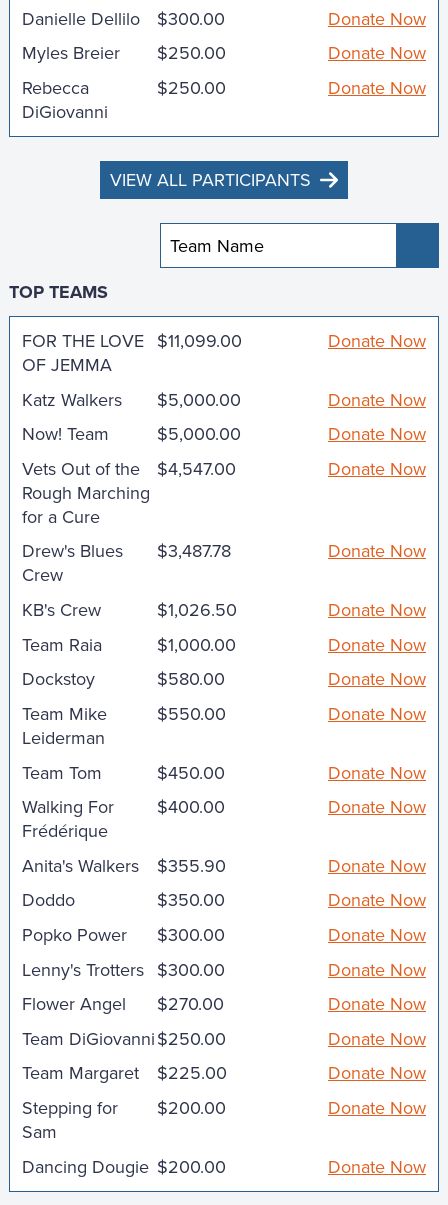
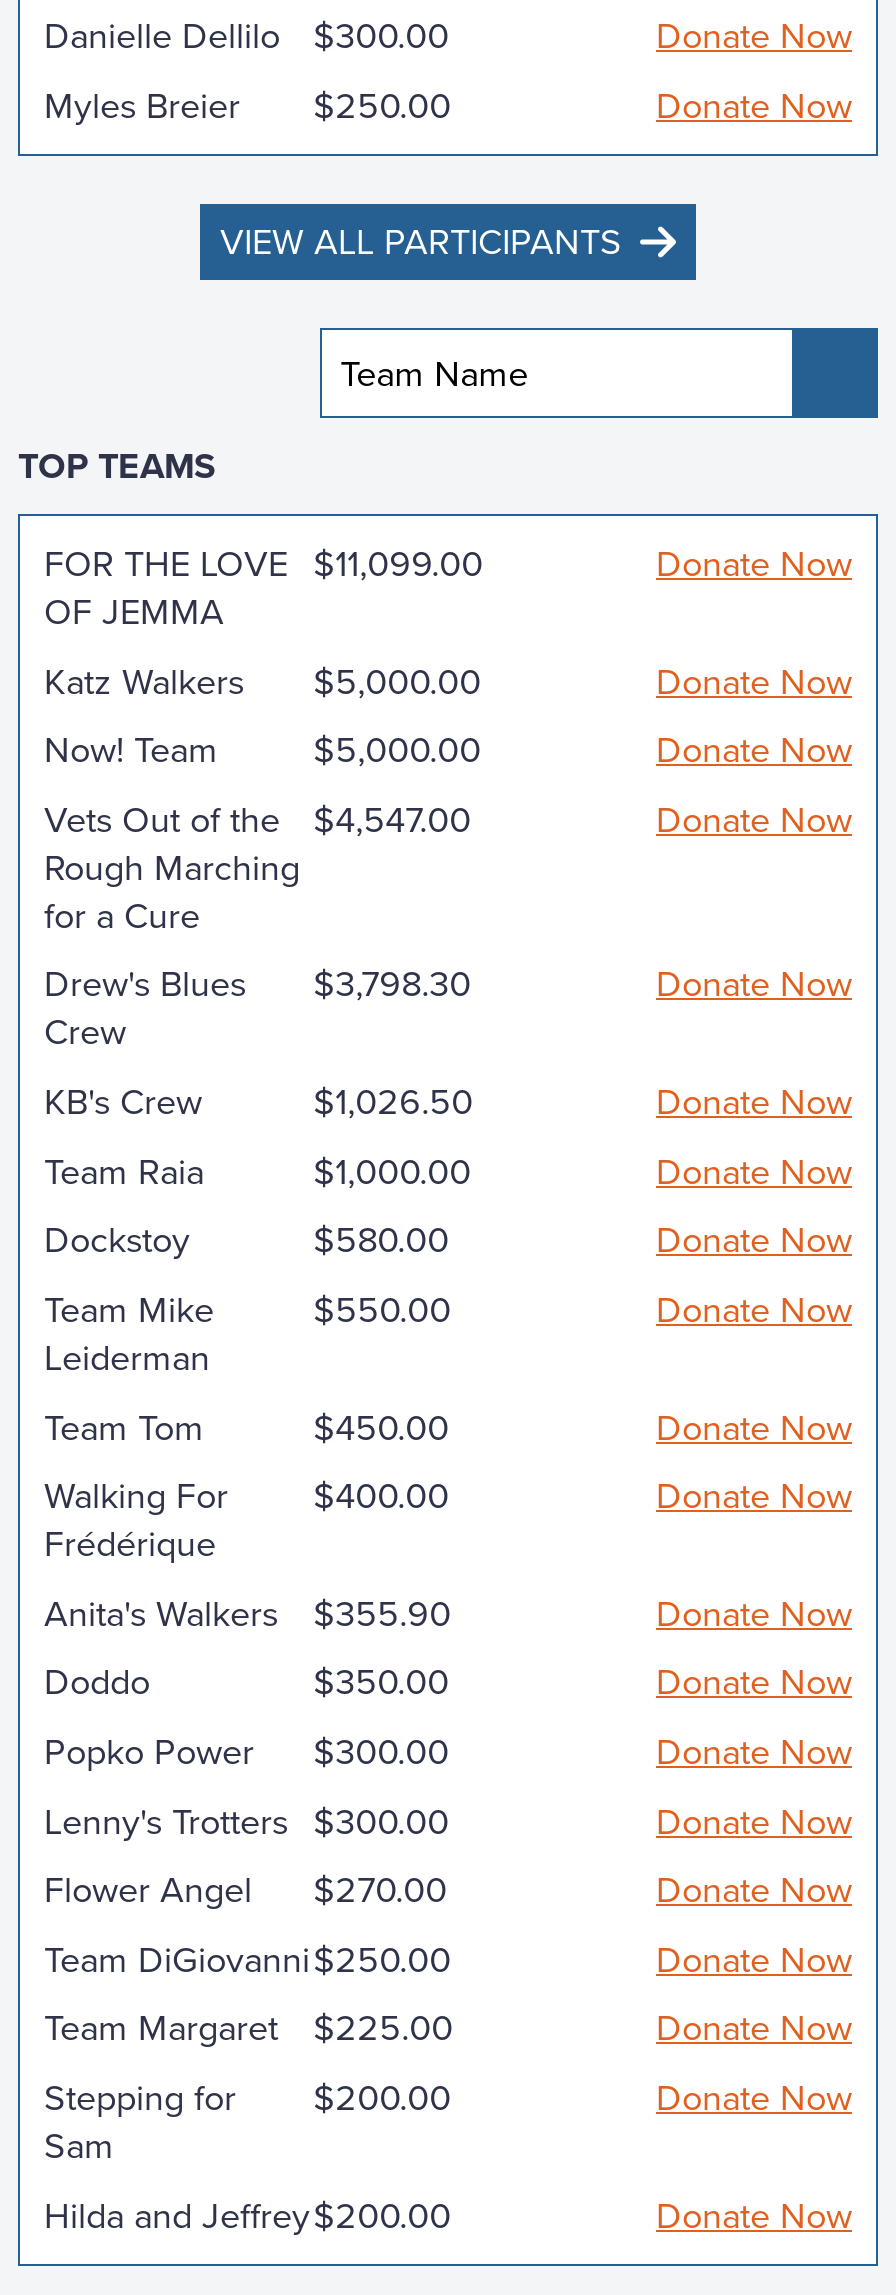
- Rebecca
- DiGiovanni

- $250.00
- Donate Now

- Drew's Blues $3,487.78
+ Drew's Blues $3,798.30

- Dancing Dougie $200.00
+ Hilda and Jeffrey $200.00
